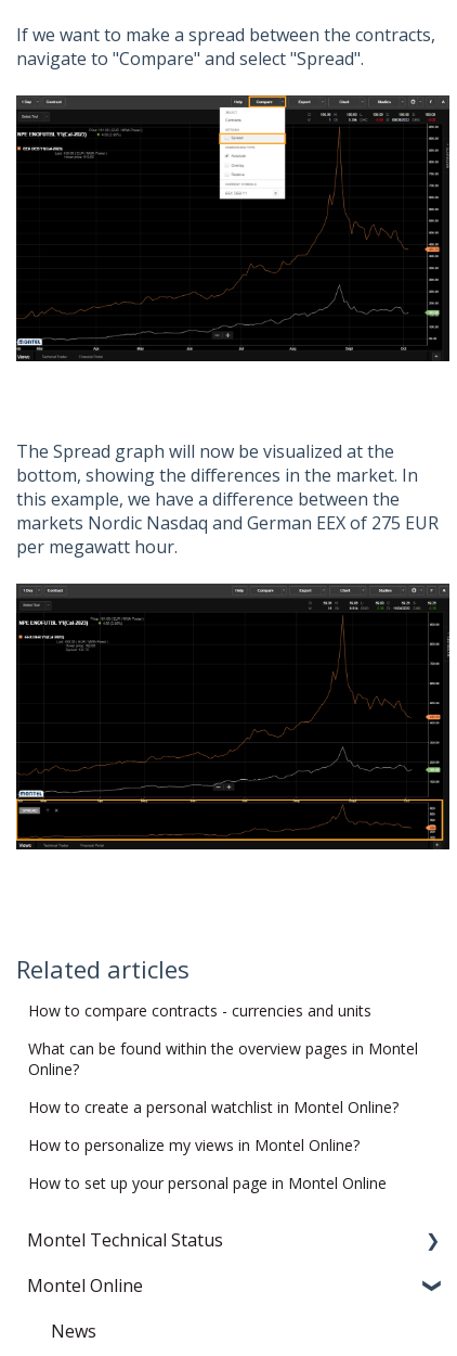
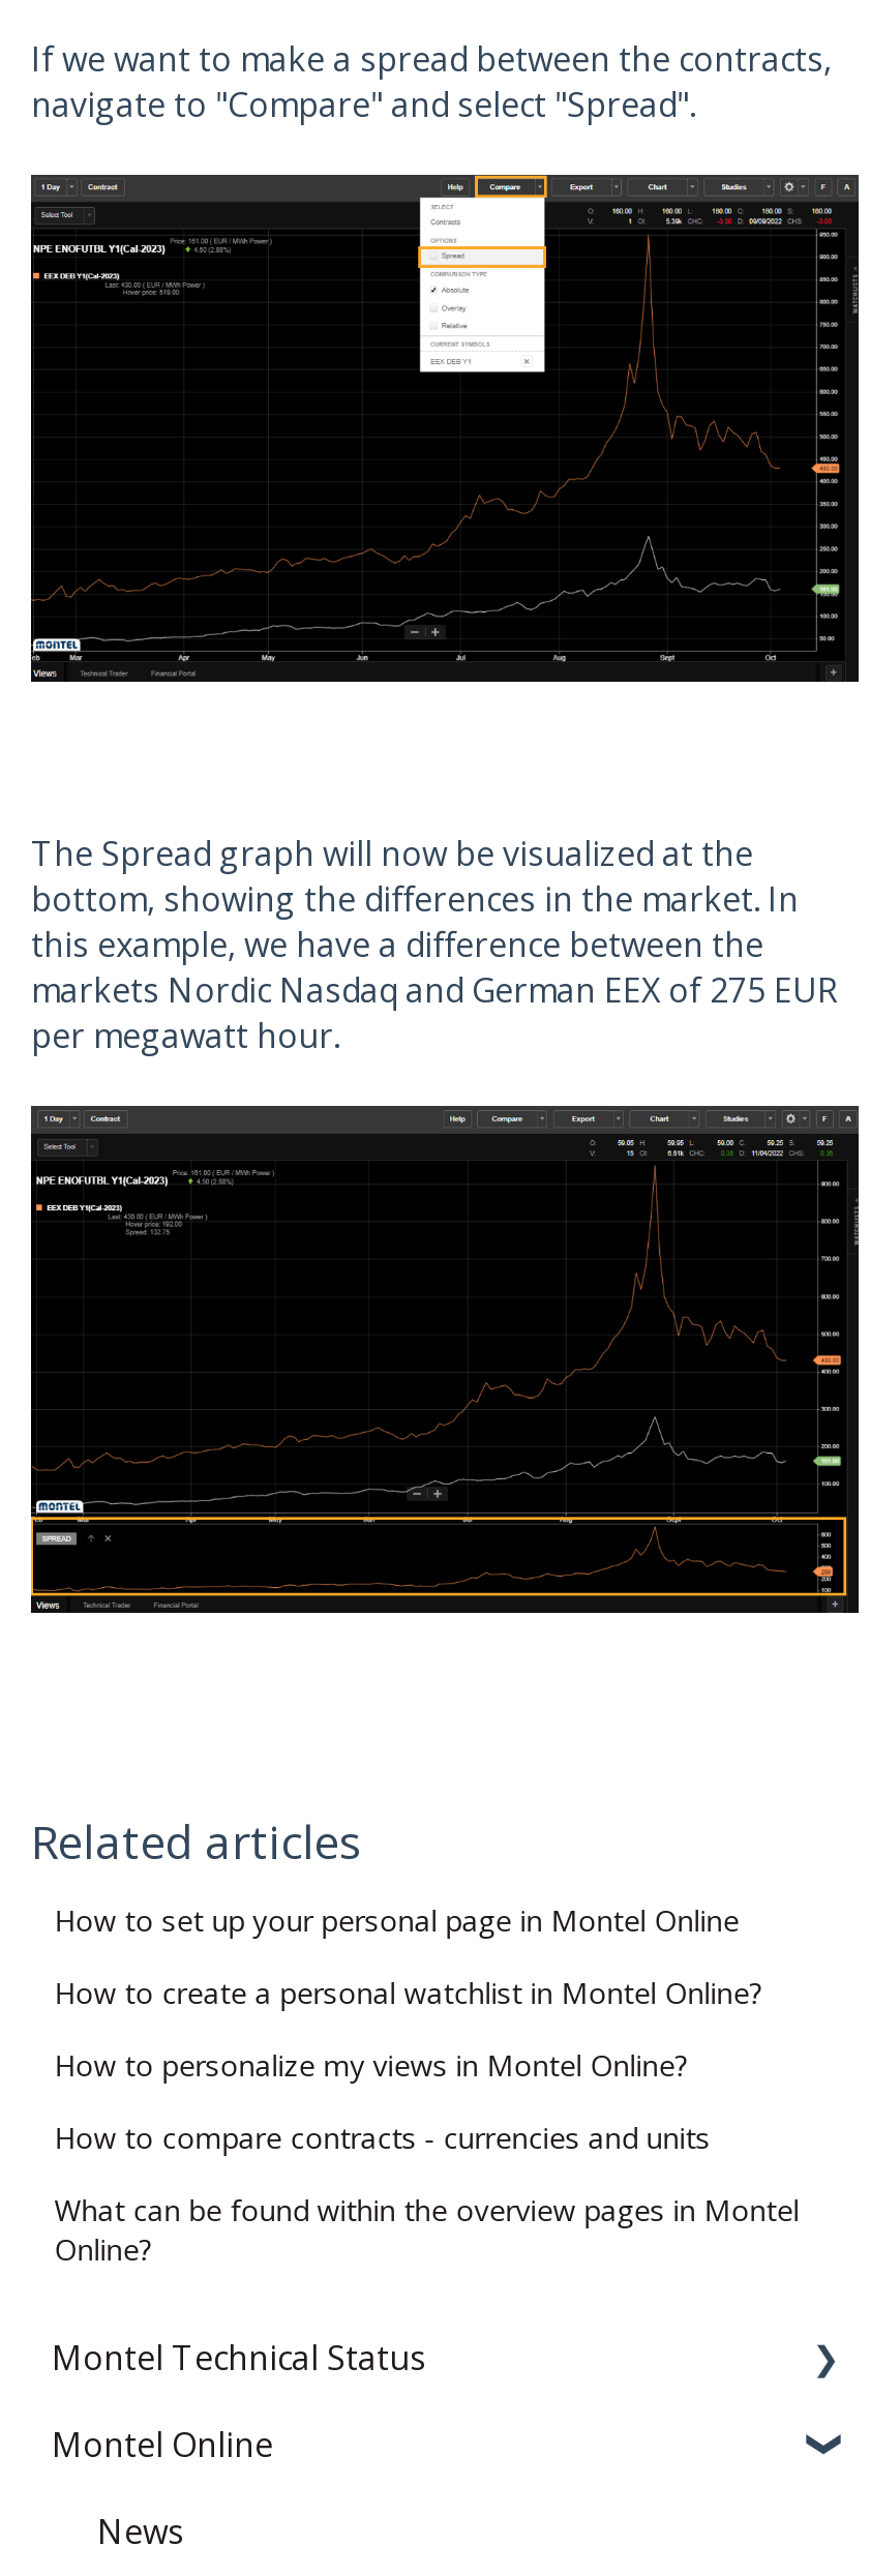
moved down: How to compare contracts - currencies and units | What can be found within the overview pages in Montel | Online?

moved up: How to create a personal watchlist in Montel Online? | How to personalize my views in Montel Online? | How to set up your personal page in Montel Online
